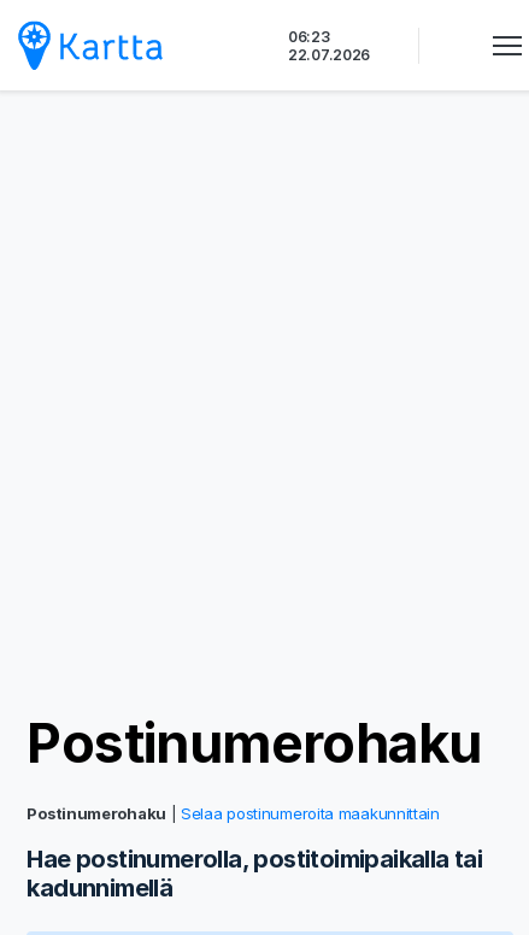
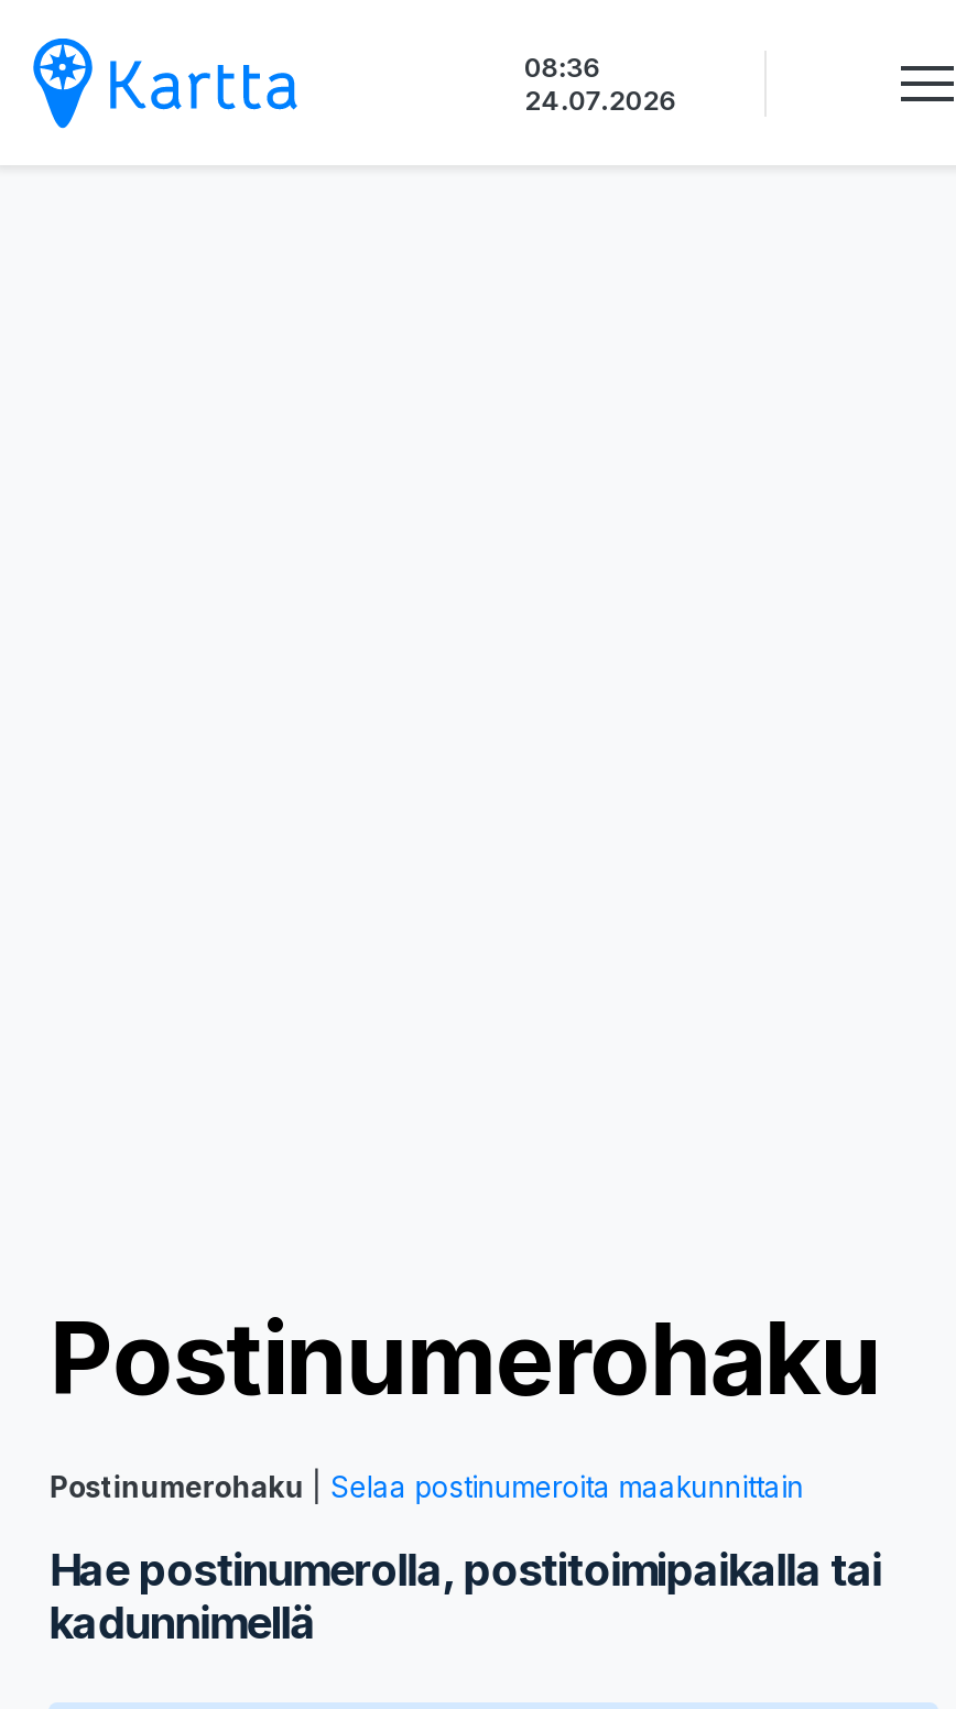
- 06:23
+ 08:36

- 22.07.2026
+ 24.07.2026
